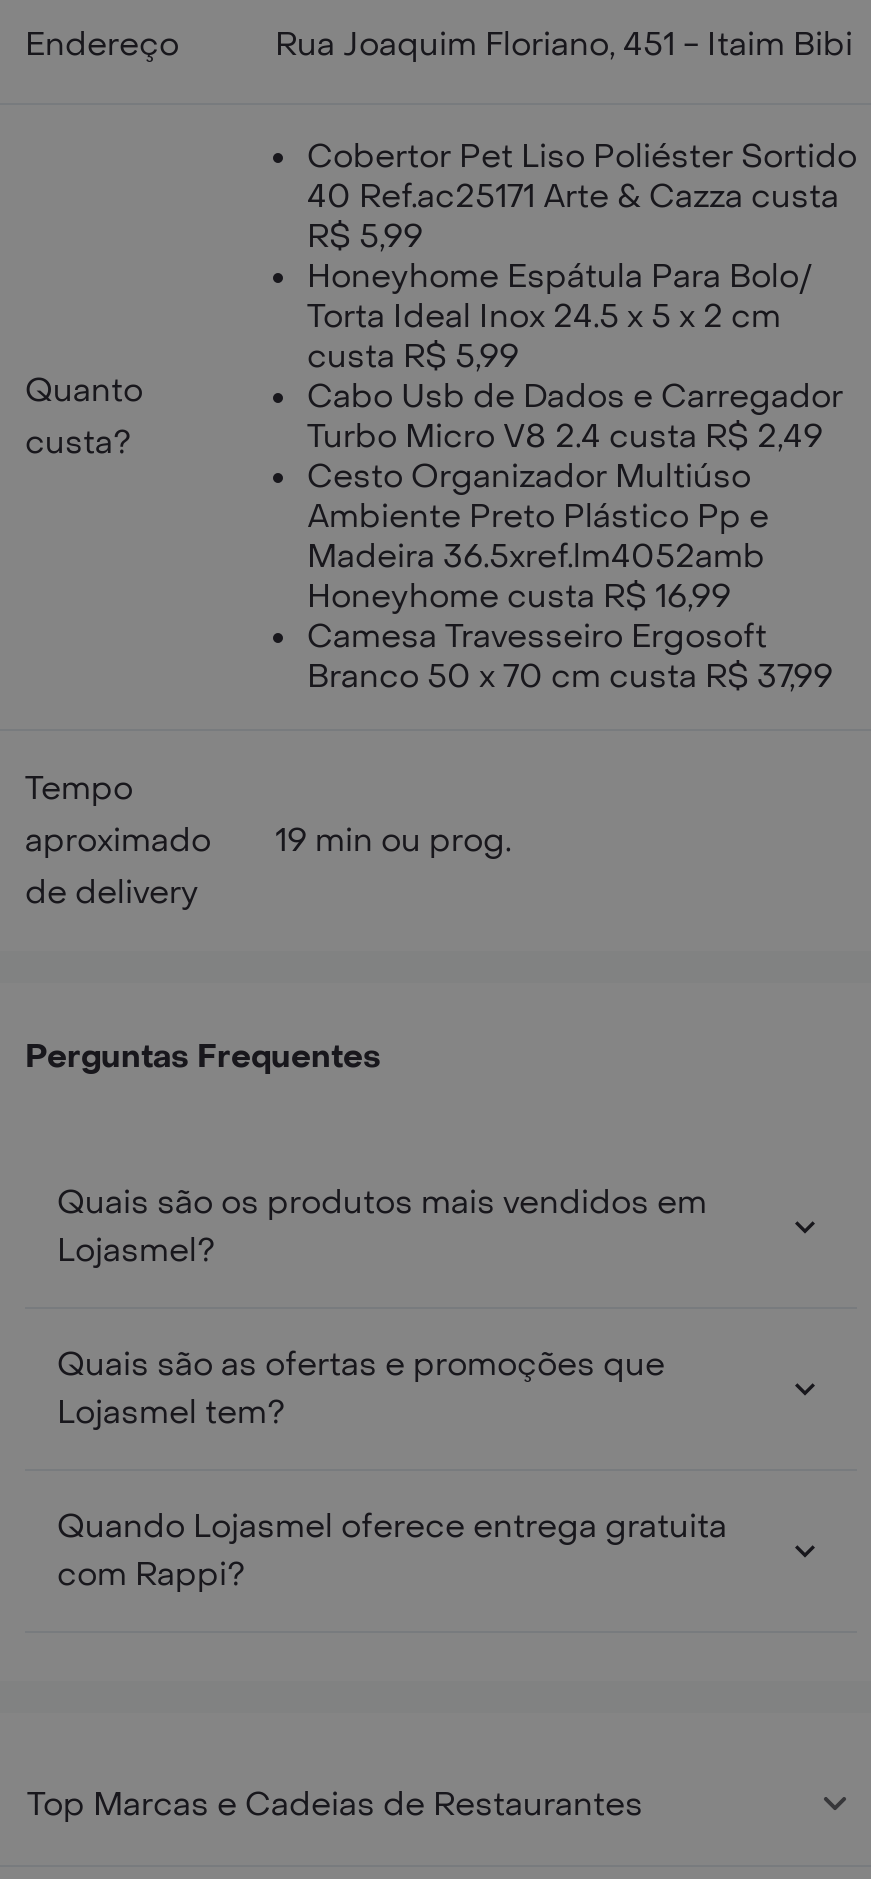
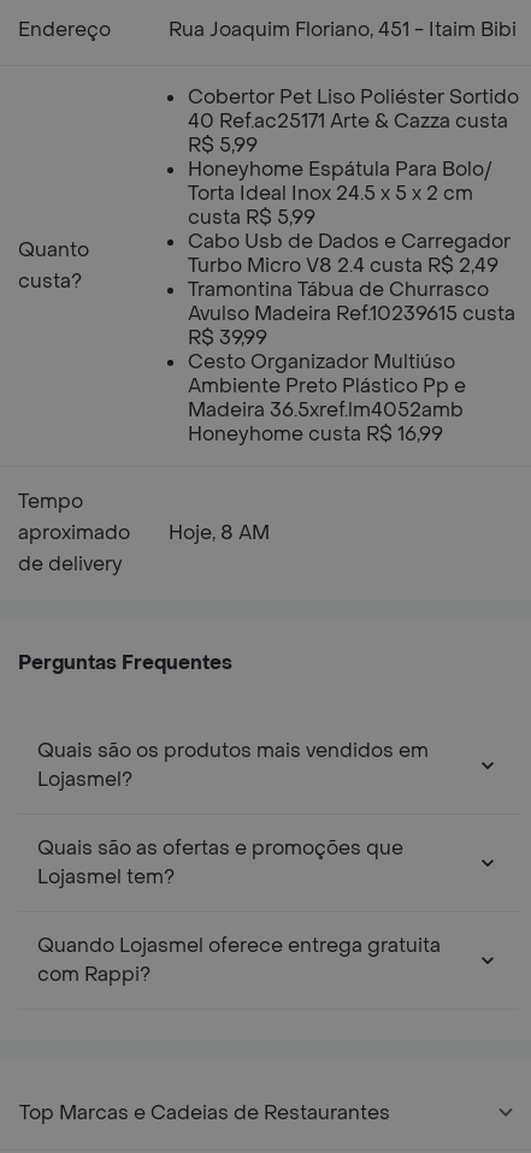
+ Tramontina Tábua de Churrasco
+ Avulso Madeira Ref.10239615 custa
+ R$ 39,99

moved down: Cesto Organizador Multiúso | Ambiente Preto Plástico Pp e | Madeira 36.5xref.lm4052amb | Honeyhome custa R$ 16,99

- Camesa Travesseiro Ergosoft
- Branco 50 x 70 cm custa R$ 37,99

- aproximado 19 min ou prog.
+ aproximado Hoje, 8 AM
